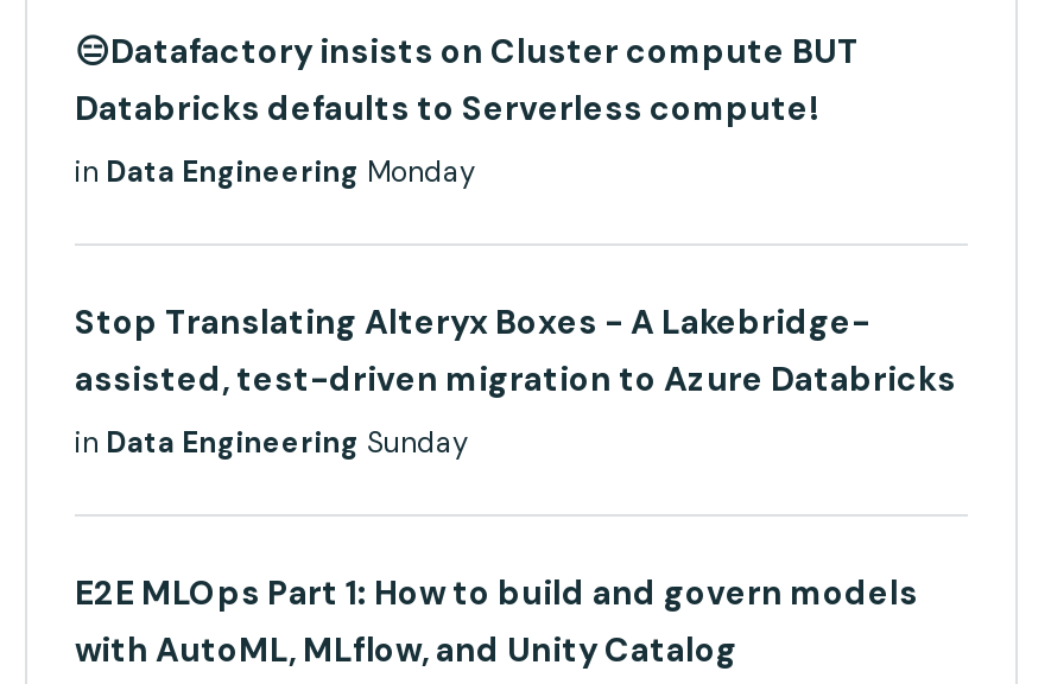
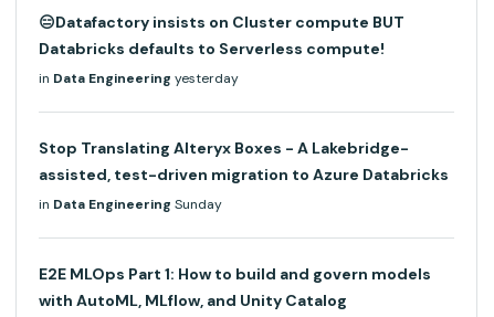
- in Data Engineering Monday
+ in Data Engineering yesterday
